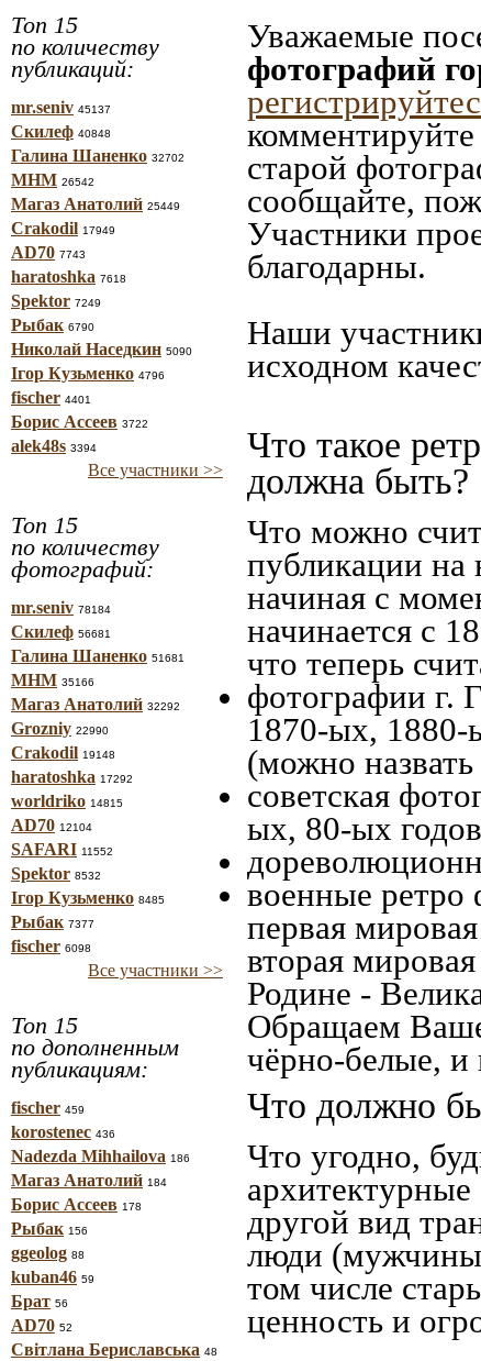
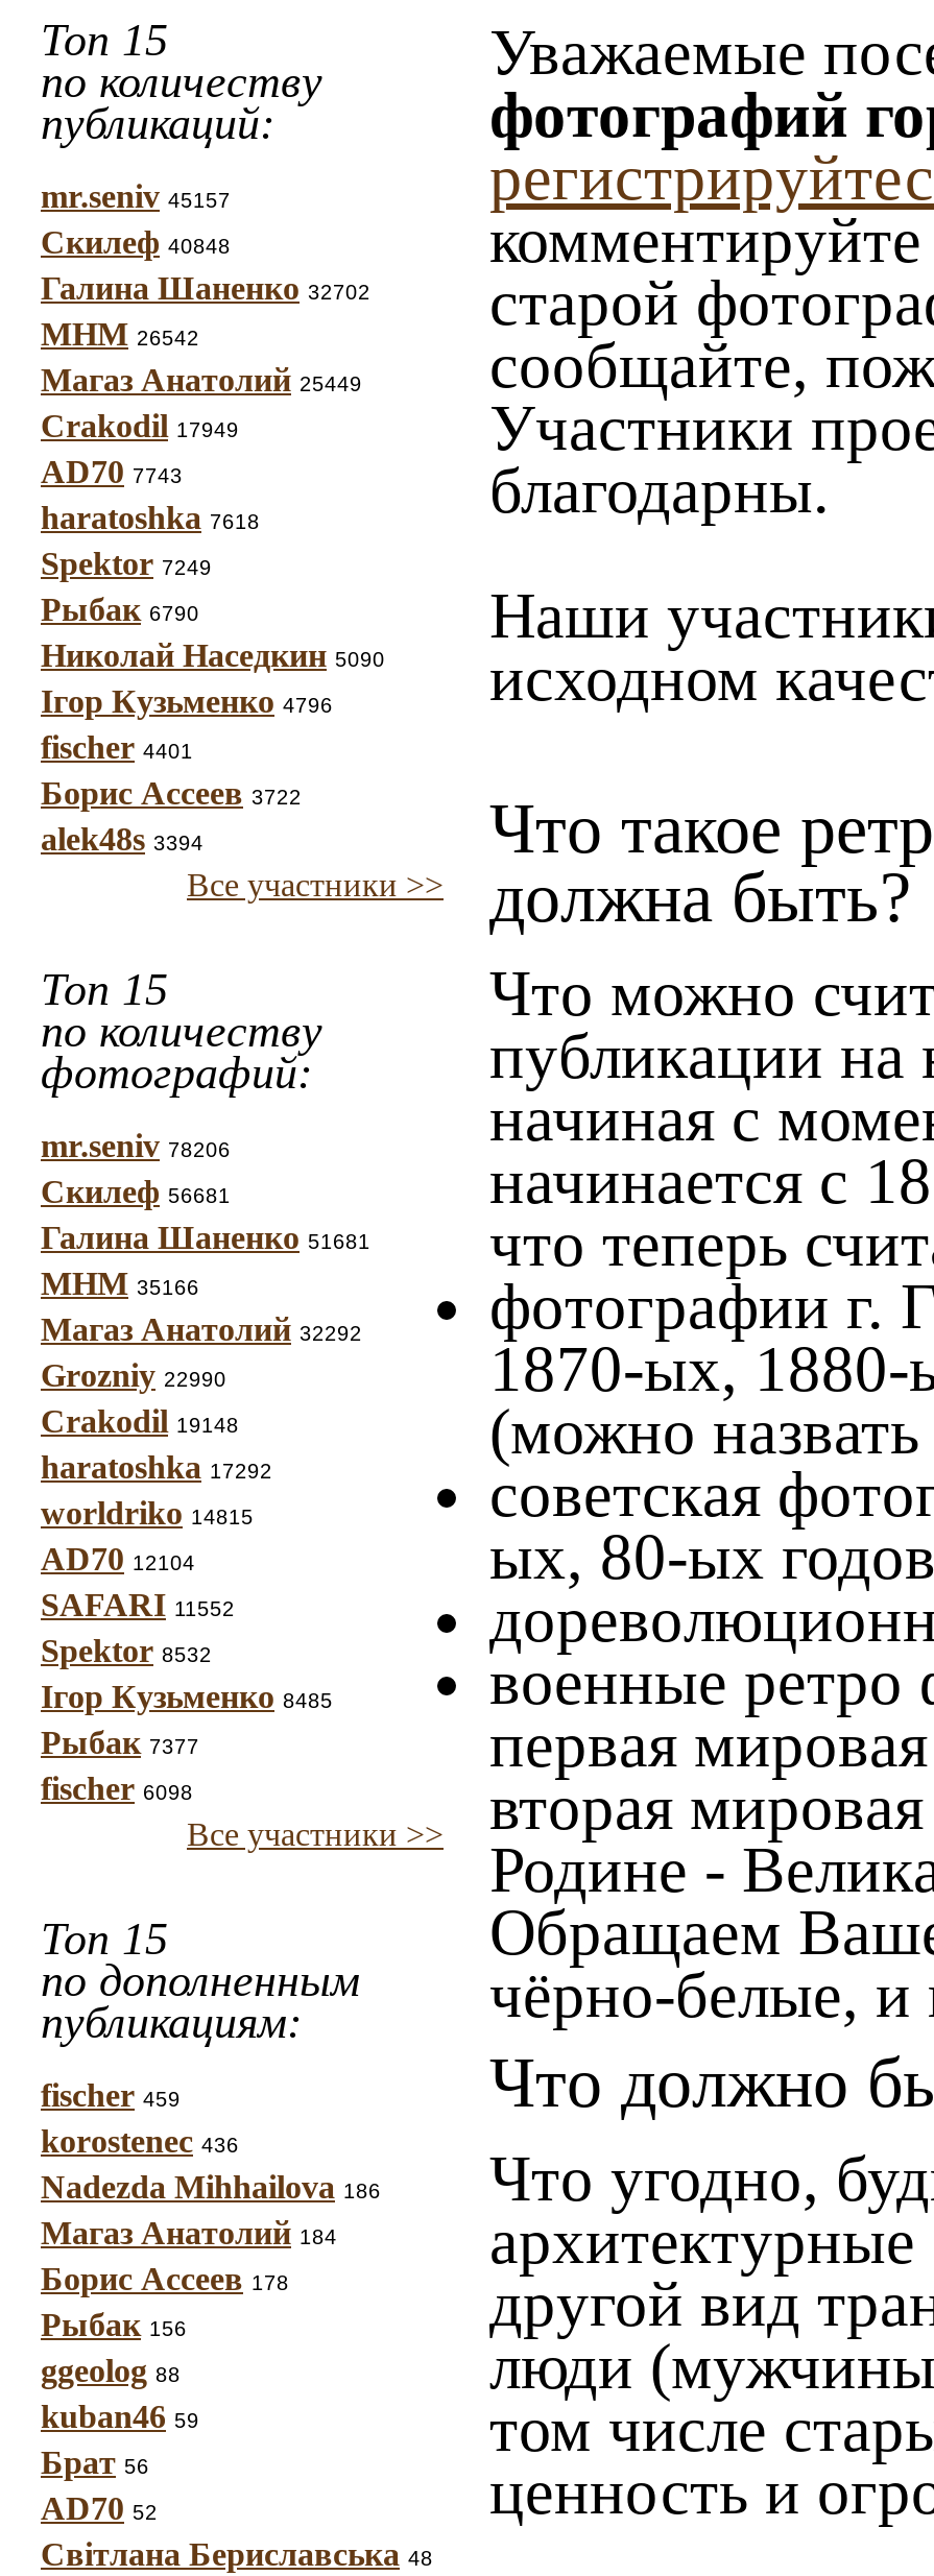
- mr.seniv 45137
+ mr.seniv 45157

- mr.seniv 78184
+ mr.seniv 78206
